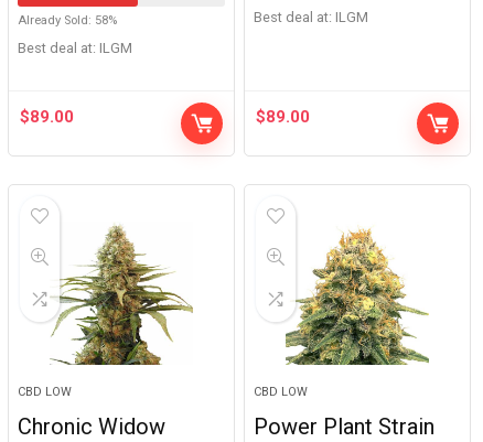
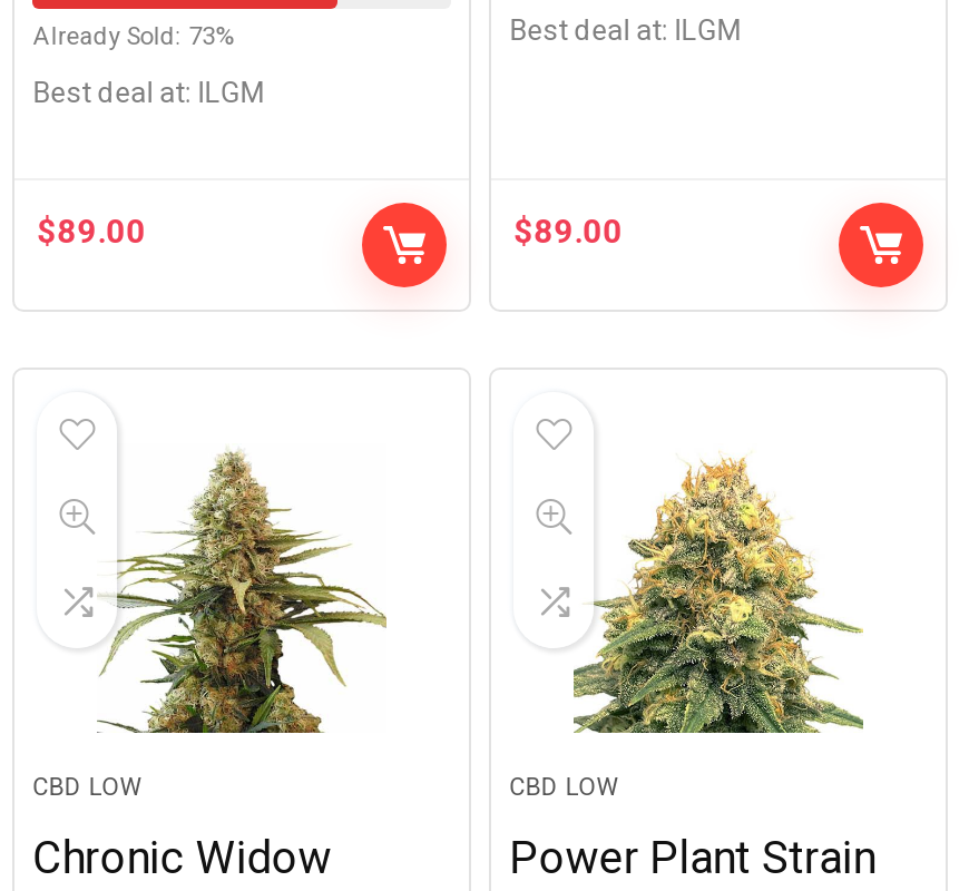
- Already Sold: 58%
+ Already Sold: 73%
